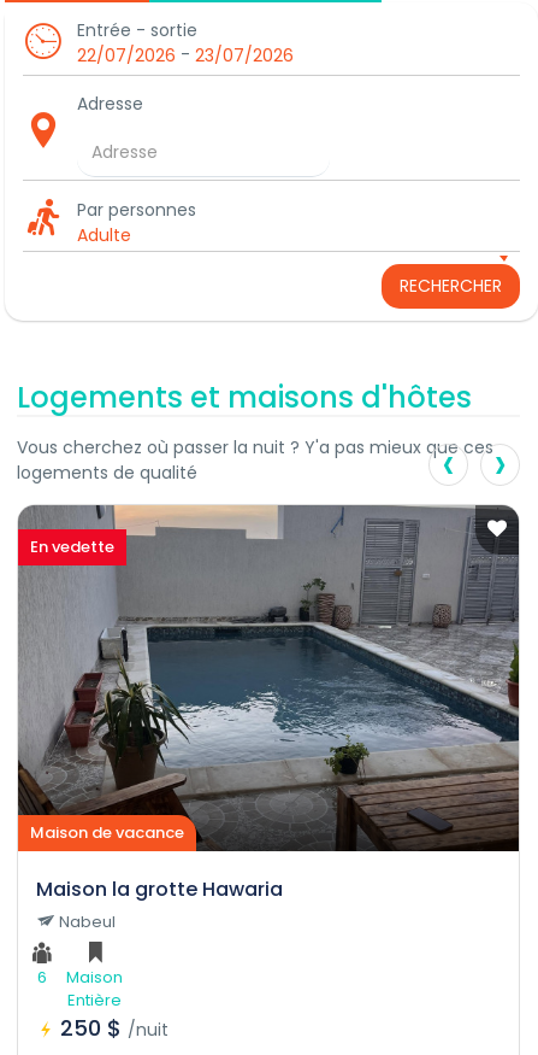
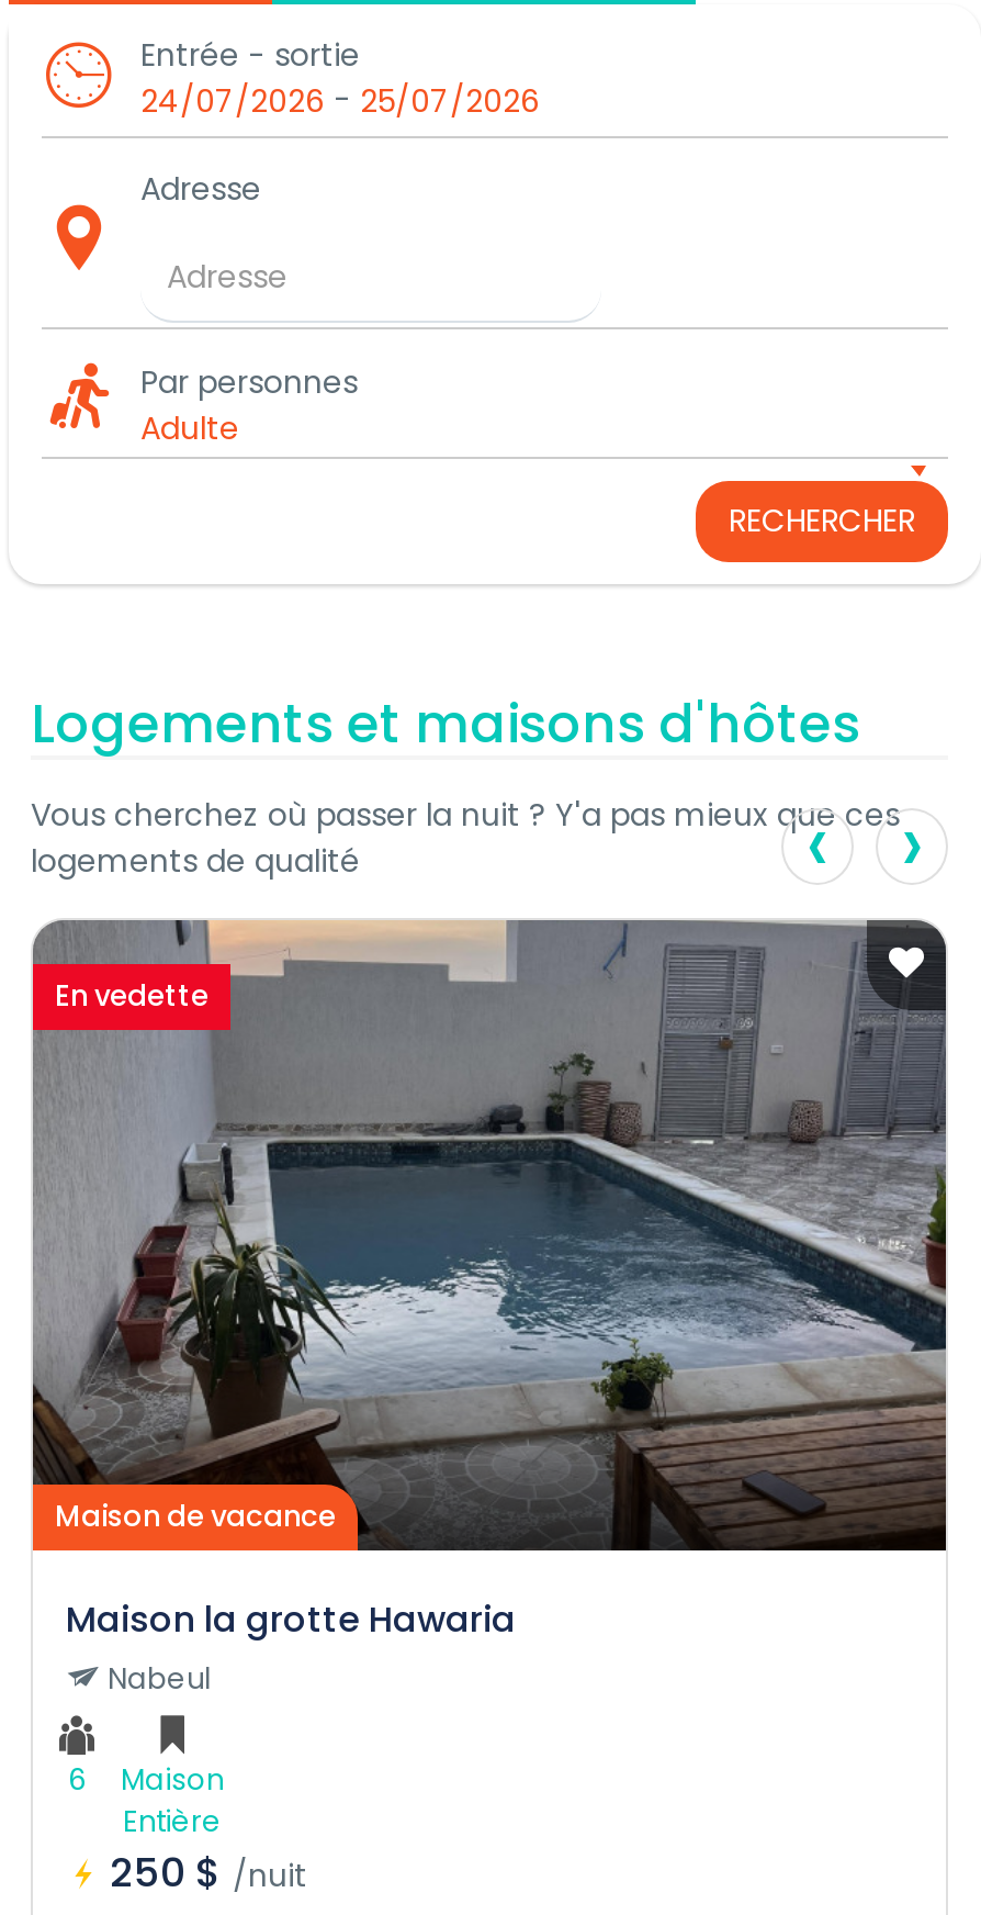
- 22/07/2026 - 23/07/2026
+ 24/07/2026 - 25/07/2026
